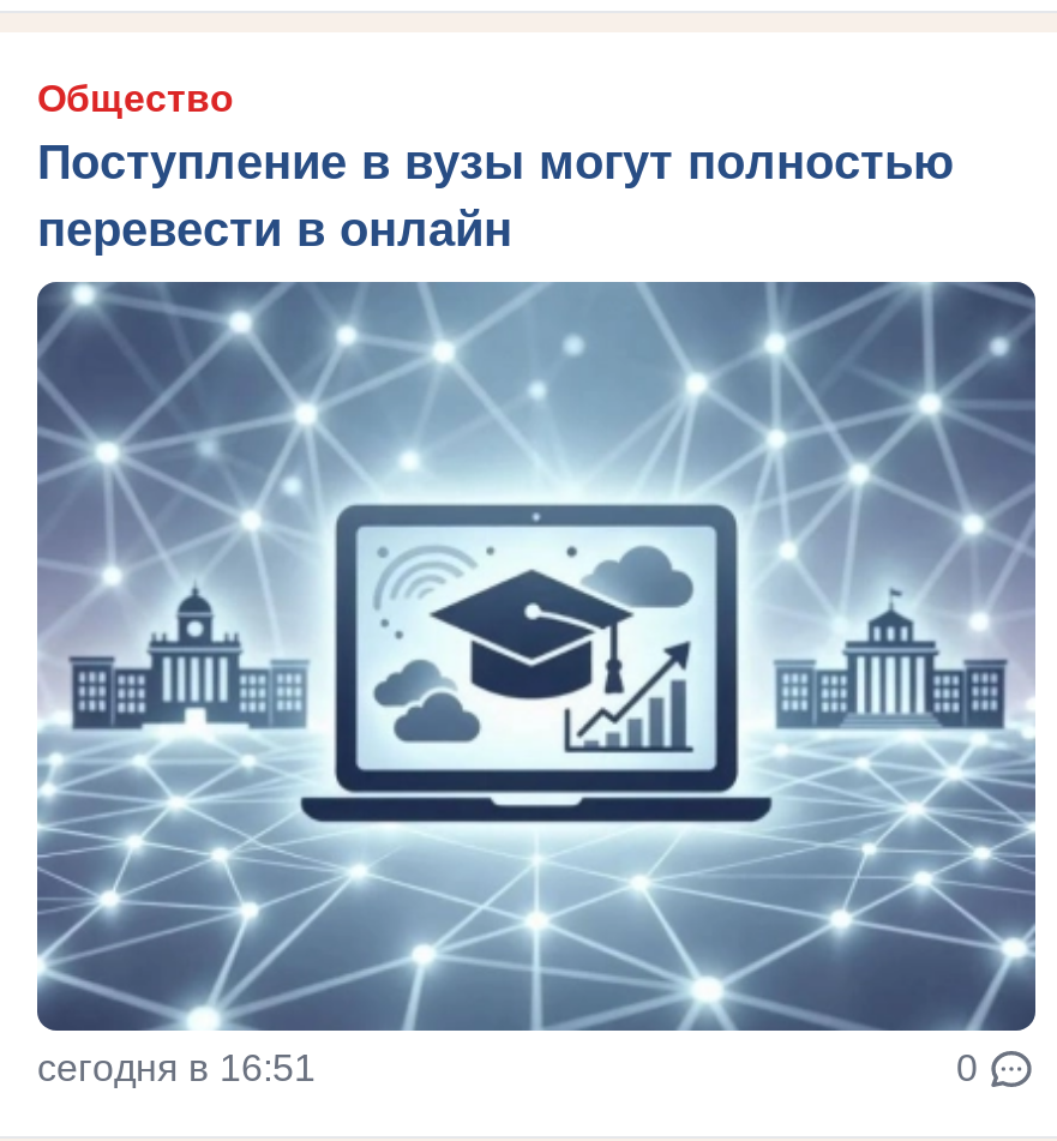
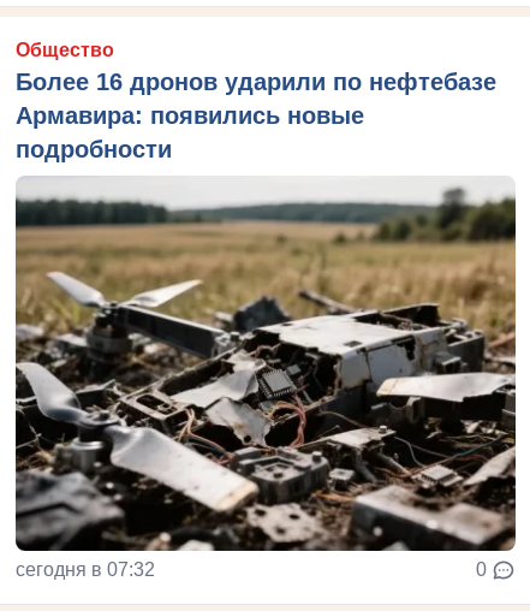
- Поступление в вузы могут полностью
- перевести в онлайн
+ Более 16 дронов ударили по нефтебазе
+ Армавира: появились новые
+ подробности

- [image]
- сегодня в 16:51
+ [image]
+ сегодня в 07:32
